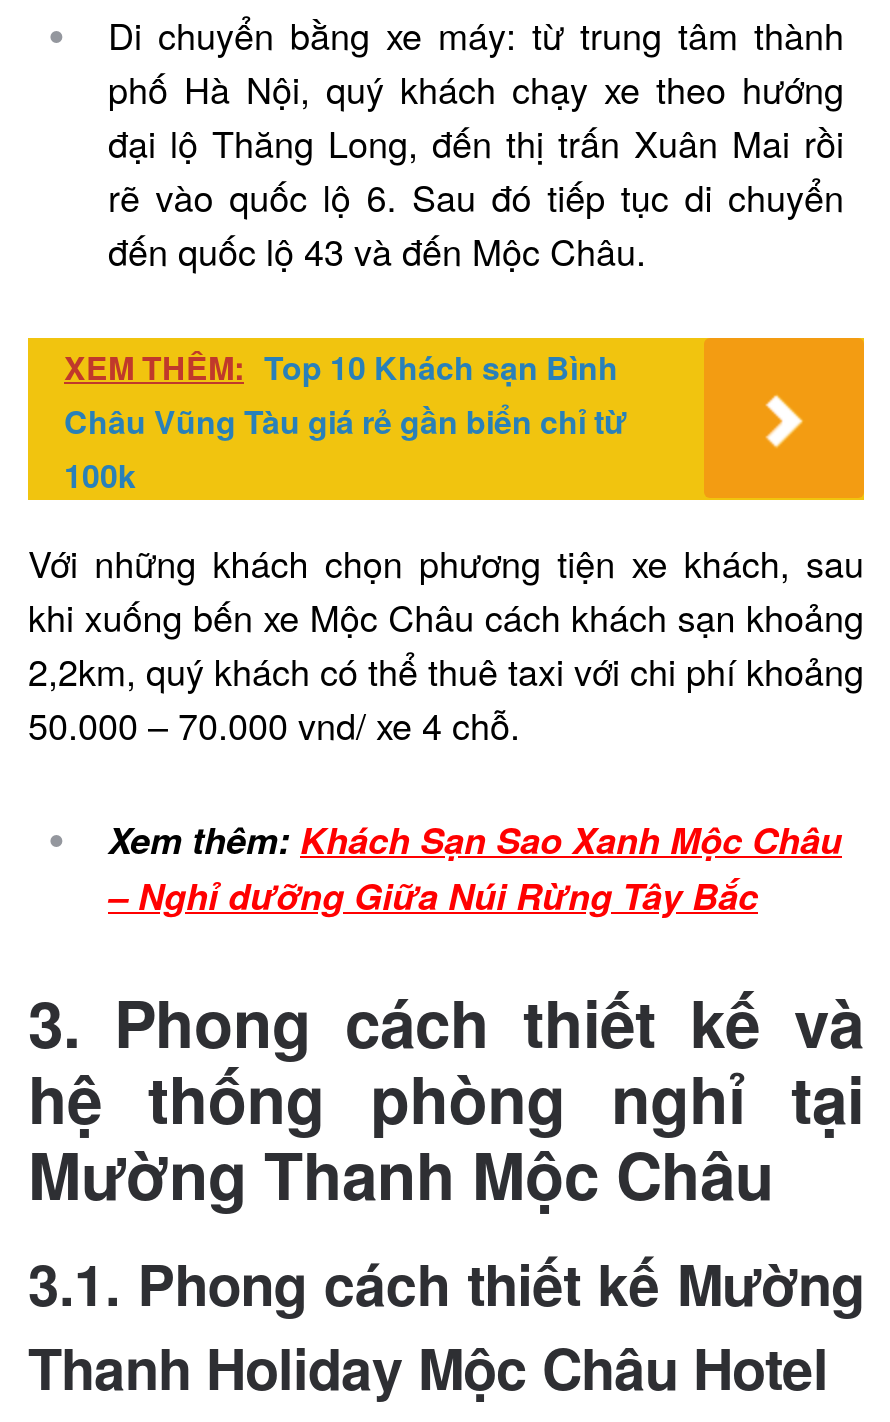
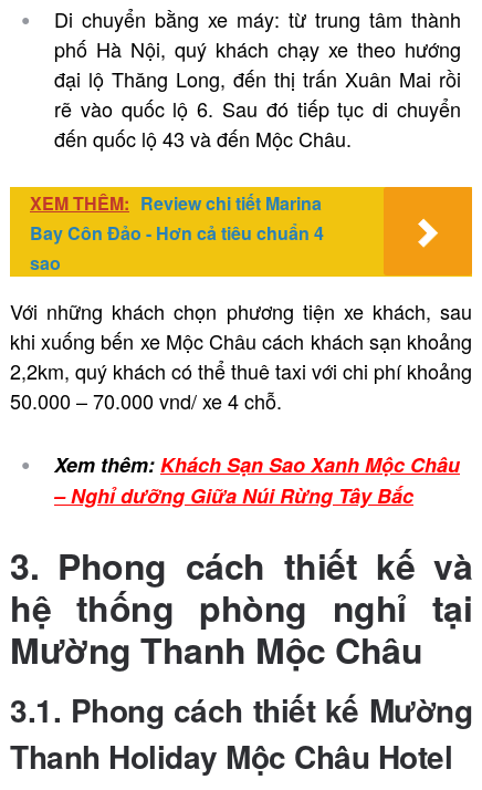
- XEM THÊM: Top 10 Khách sạn Bình
- Châu Vũng Tàu giá rẻ gần biển chỉ từ
- 100k
+ XEM THÊM: Review chi tiết Marina
+ Bay Côn Đảo - Hơn cả tiêu chuẩn 4
+ sao
